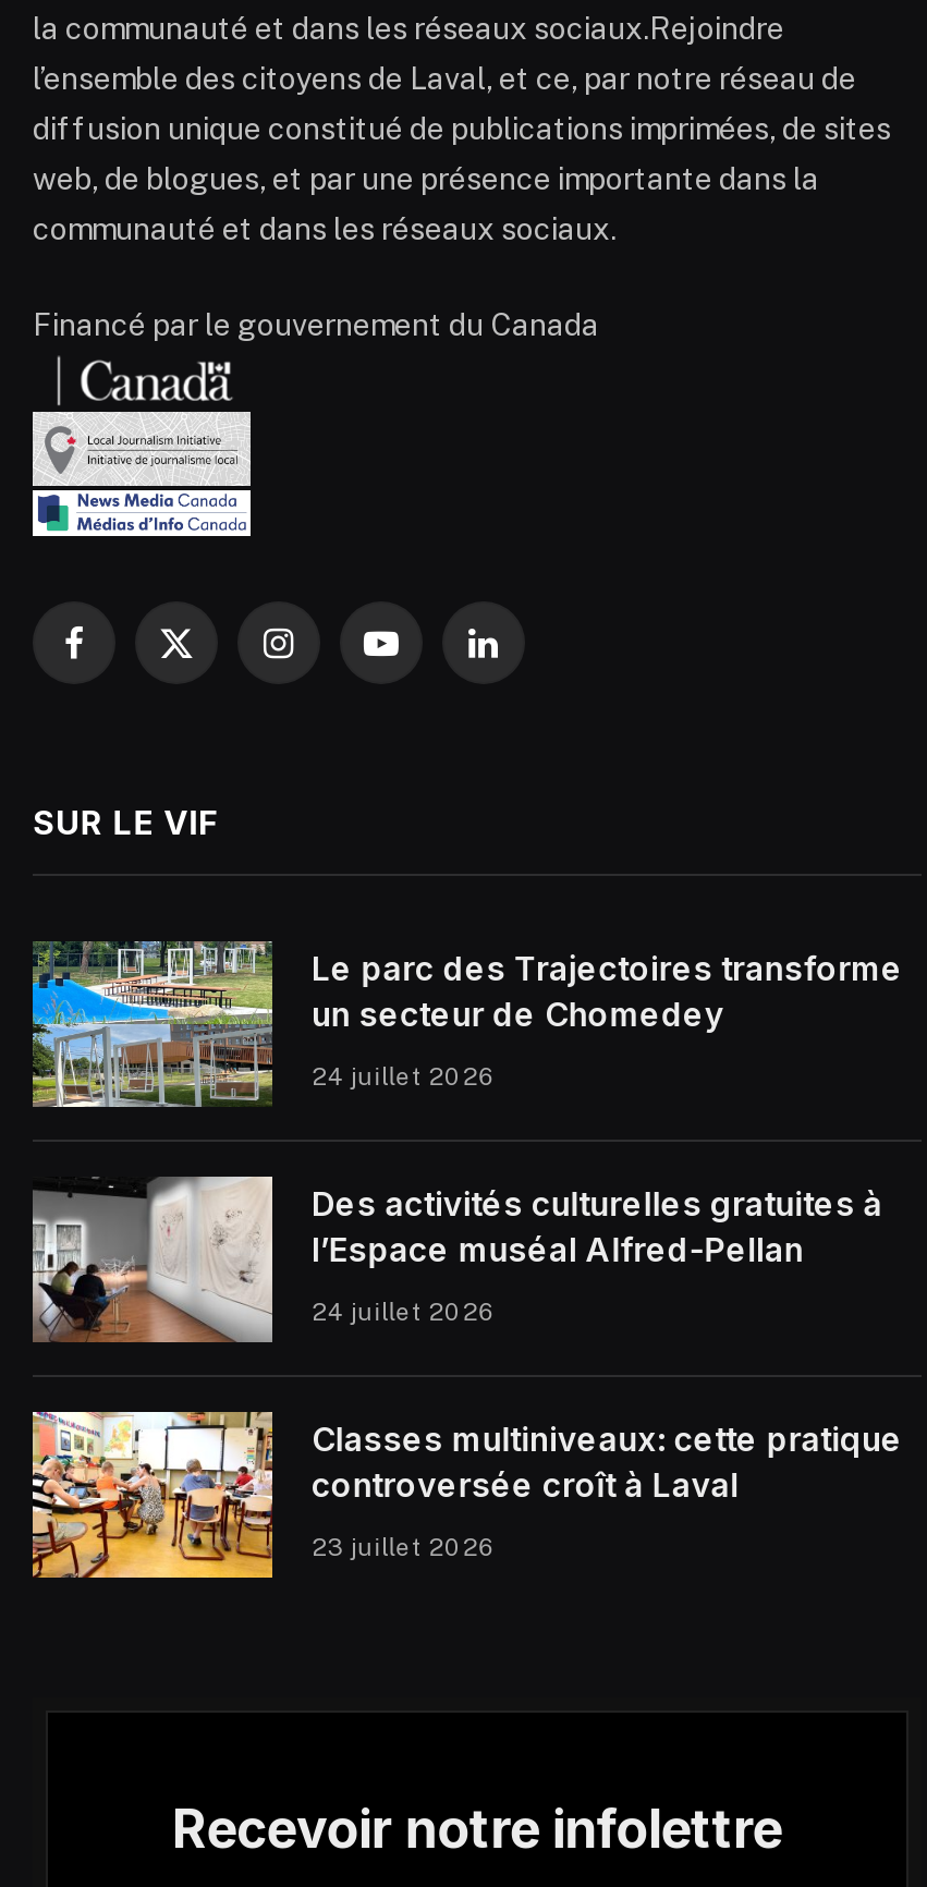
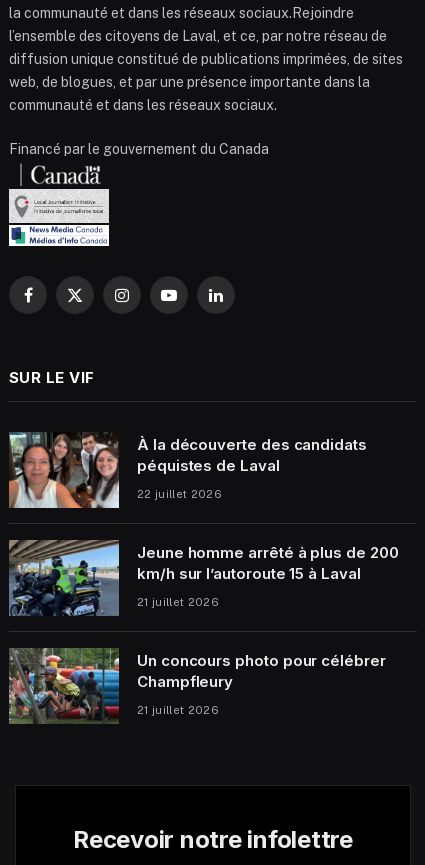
- [image]
- Le parc des Trajectoires transforme
- un secteur de Chomedey
+ [image]
+ À la découverte des candidats
+ péquistes de Laval

- 24 juillet 2026
+ 22 juillet 2026

- [image]
- Des activités culturelles gratuites à
- l’Espace muséal Alfred-Pellan
+ [image]
+ Jeune homme arrêté à plus de 200
+ km/h sur l’autoroute 15 à Laval

- 24 juillet 2026
+ 21 juillet 2026

- [image]
- Classes multiniveaux: cette pratique
- controversée croît à Laval
+ [image]
+ Un concours photo pour célébrer
+ Champfleury

- 23 juillet 2026
+ 21 juillet 2026
